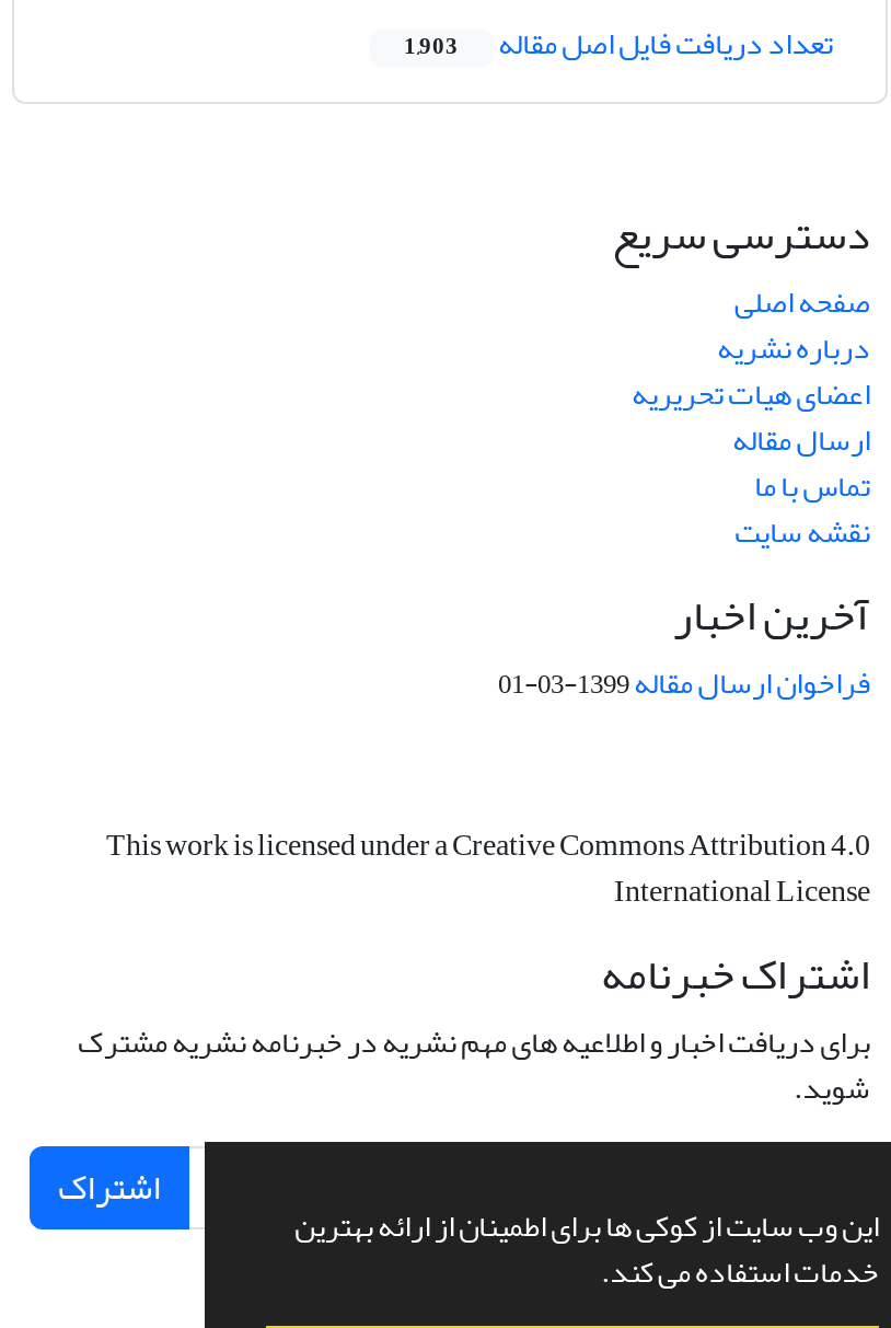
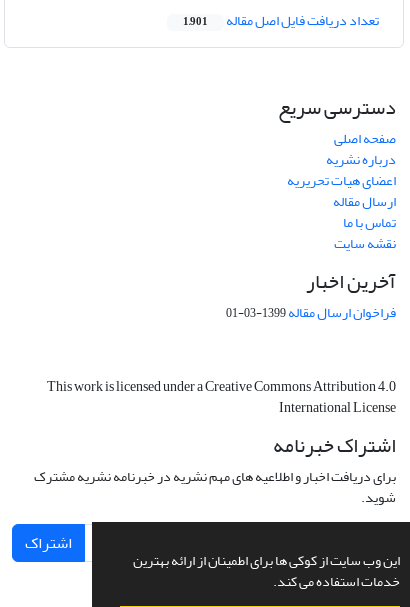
- تعداد دریافت فایل اصل مقاله 1,903
+ تعداد دریافت فایل اصل مقاله 1,901
